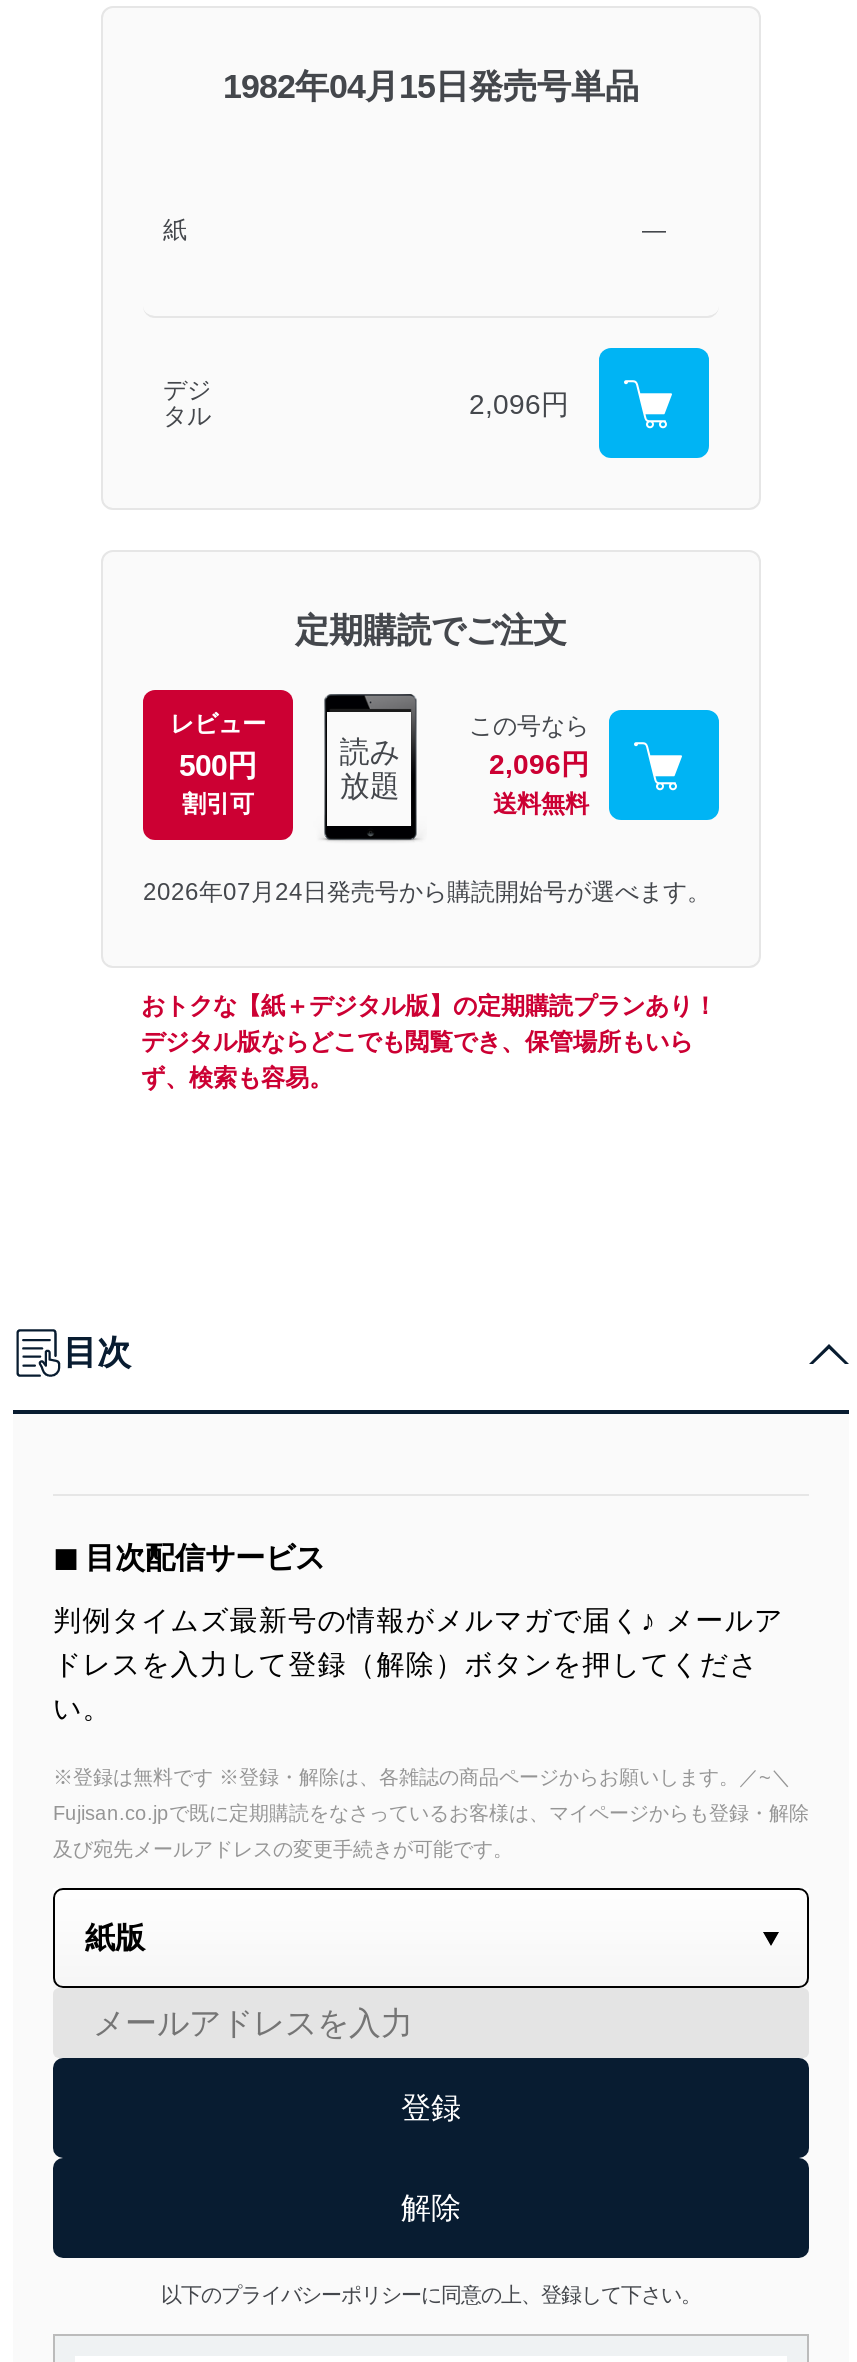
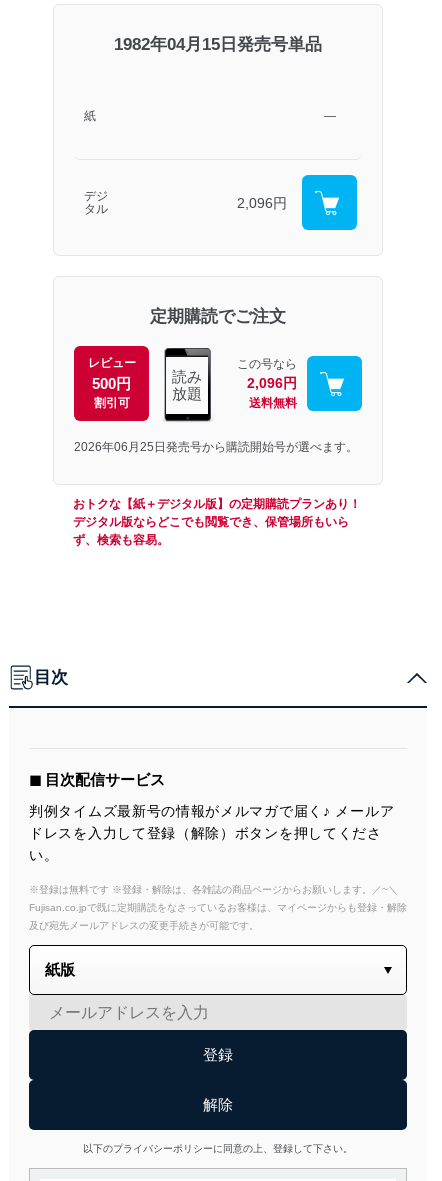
- 2026年07月24日発売号から購読開始号が選べます。
+ 2026年06月25日発売号から購読開始号が選べます。
